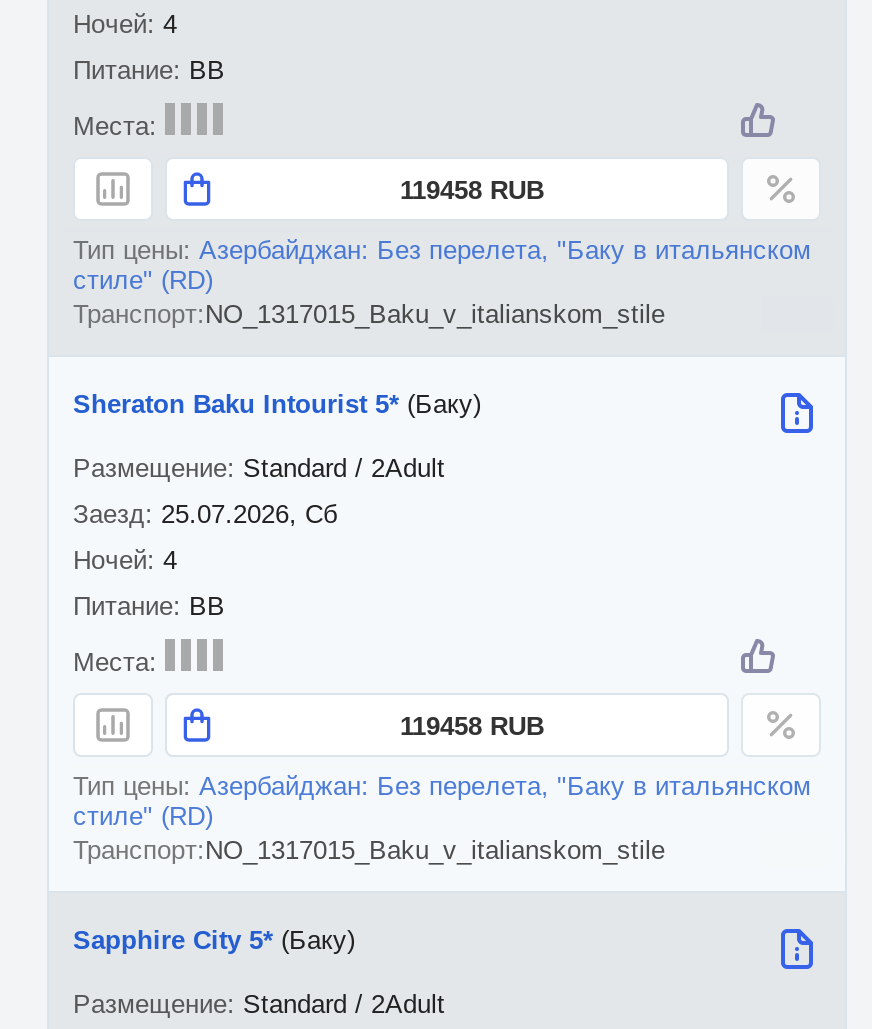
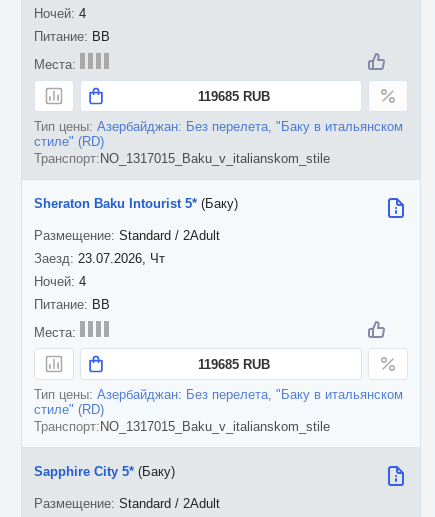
- 119458 RUB
+ 119685 RUB

- 25.07.2026, Сб
+ 23.07.2026, Чт

- 119458 RUB
+ 119685 RUB
